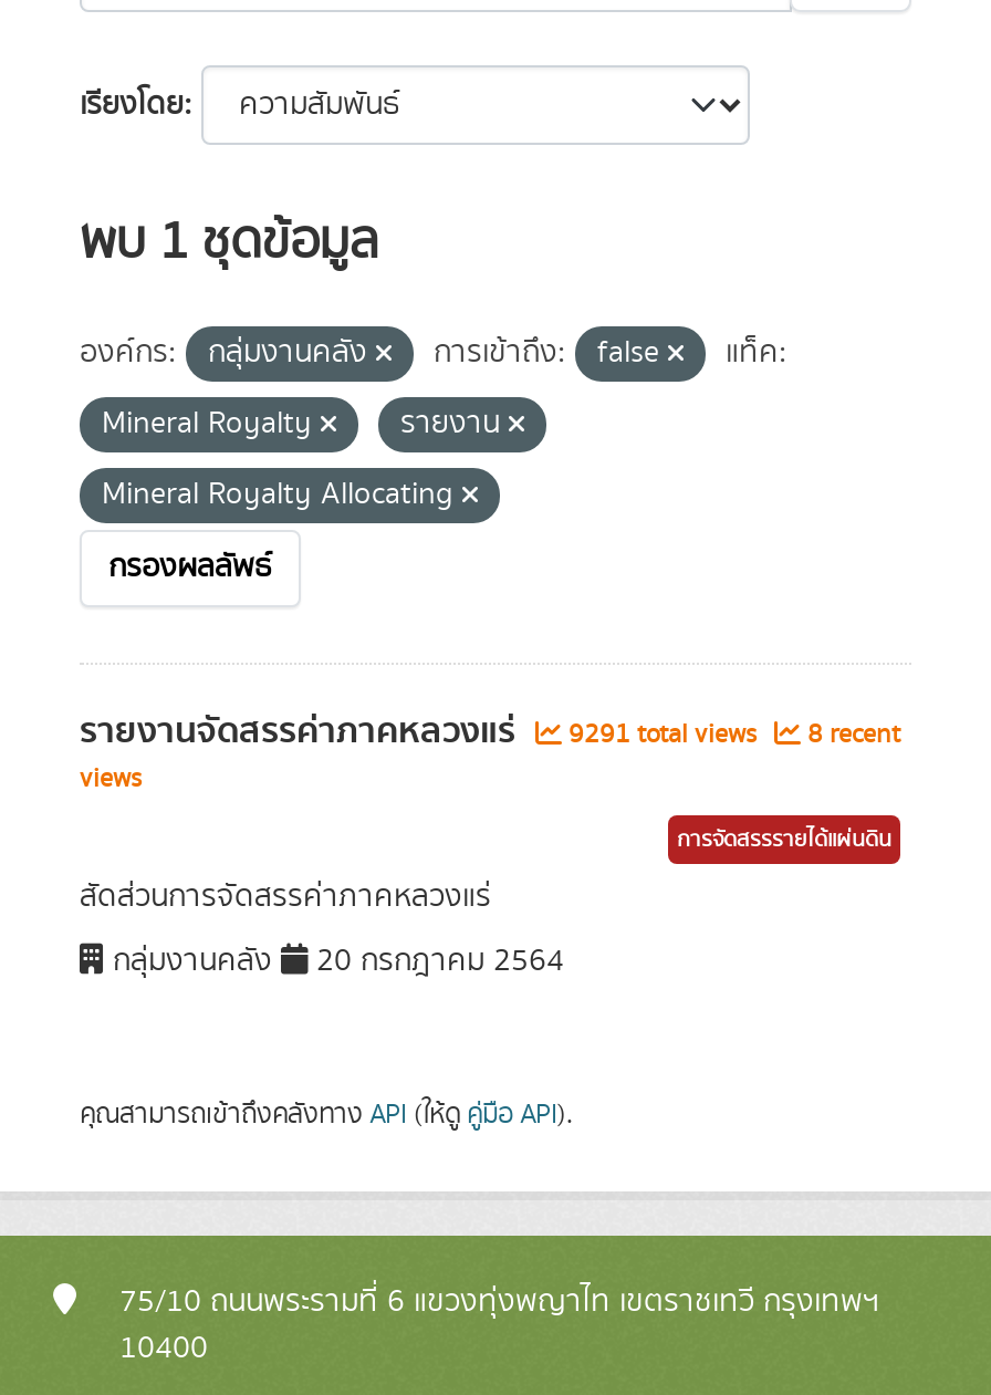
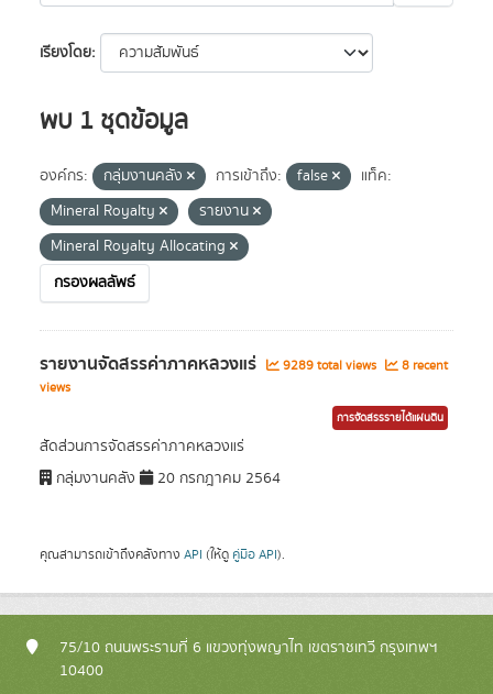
- 9291 total views
+ 9289 total views
